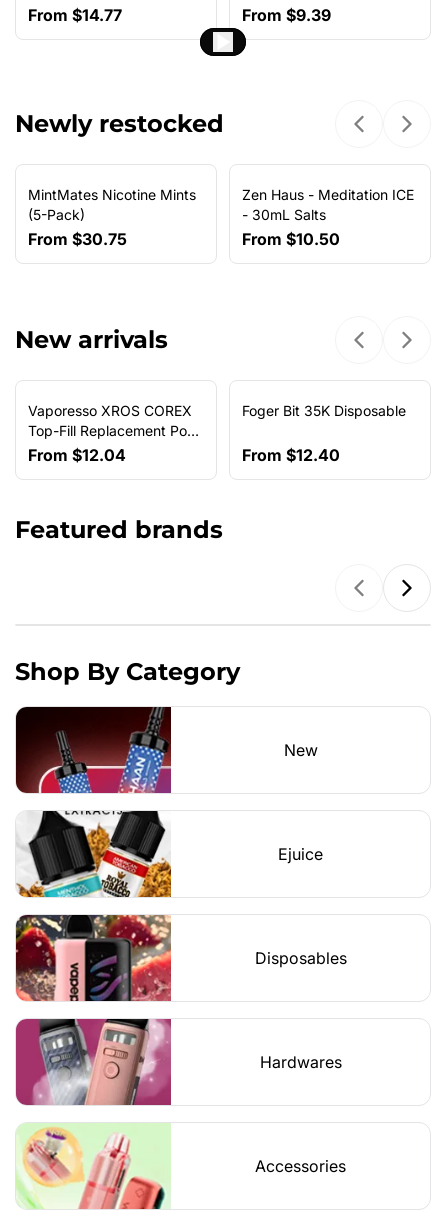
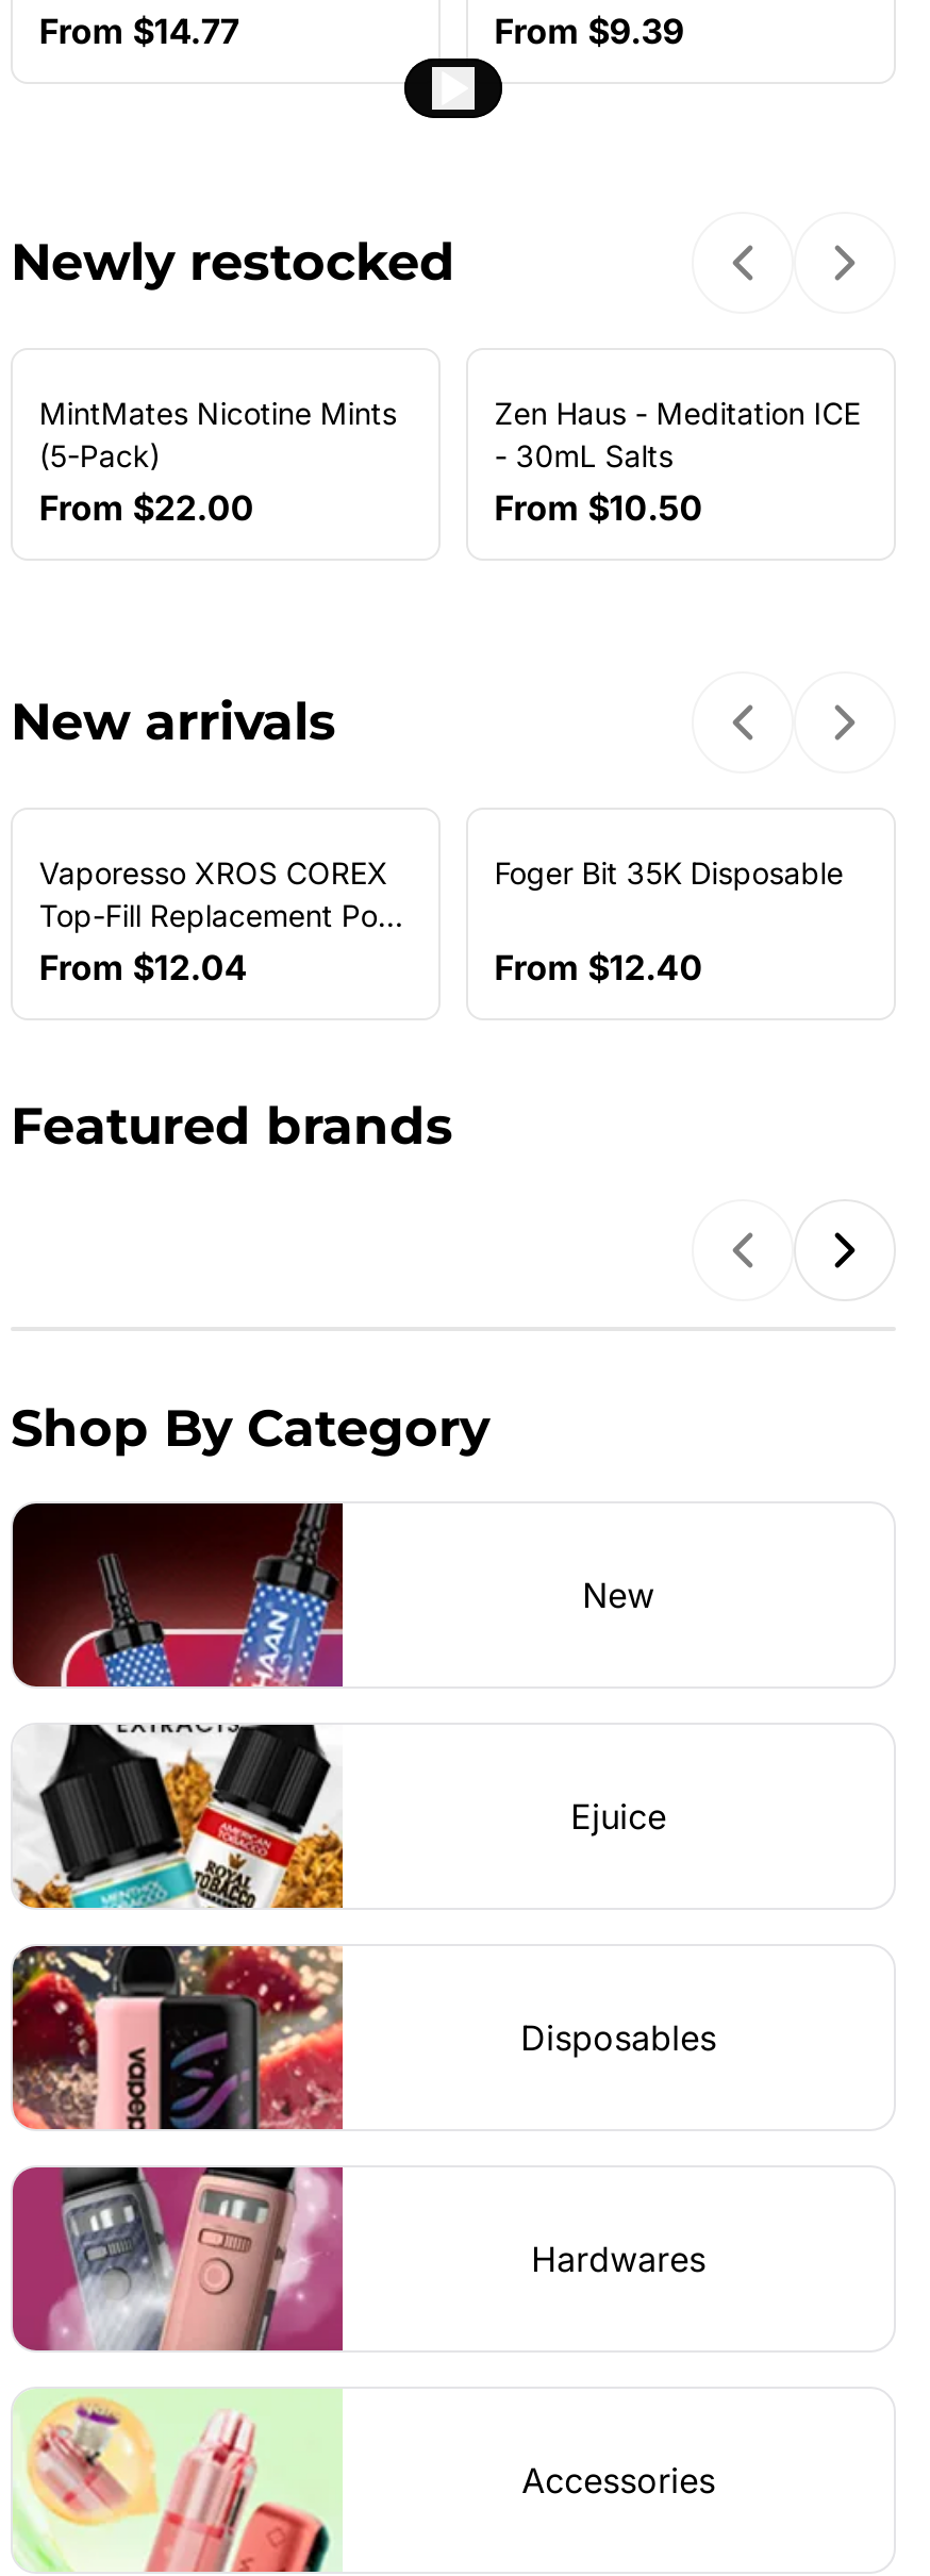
- From $30.75
+ From $22.00
